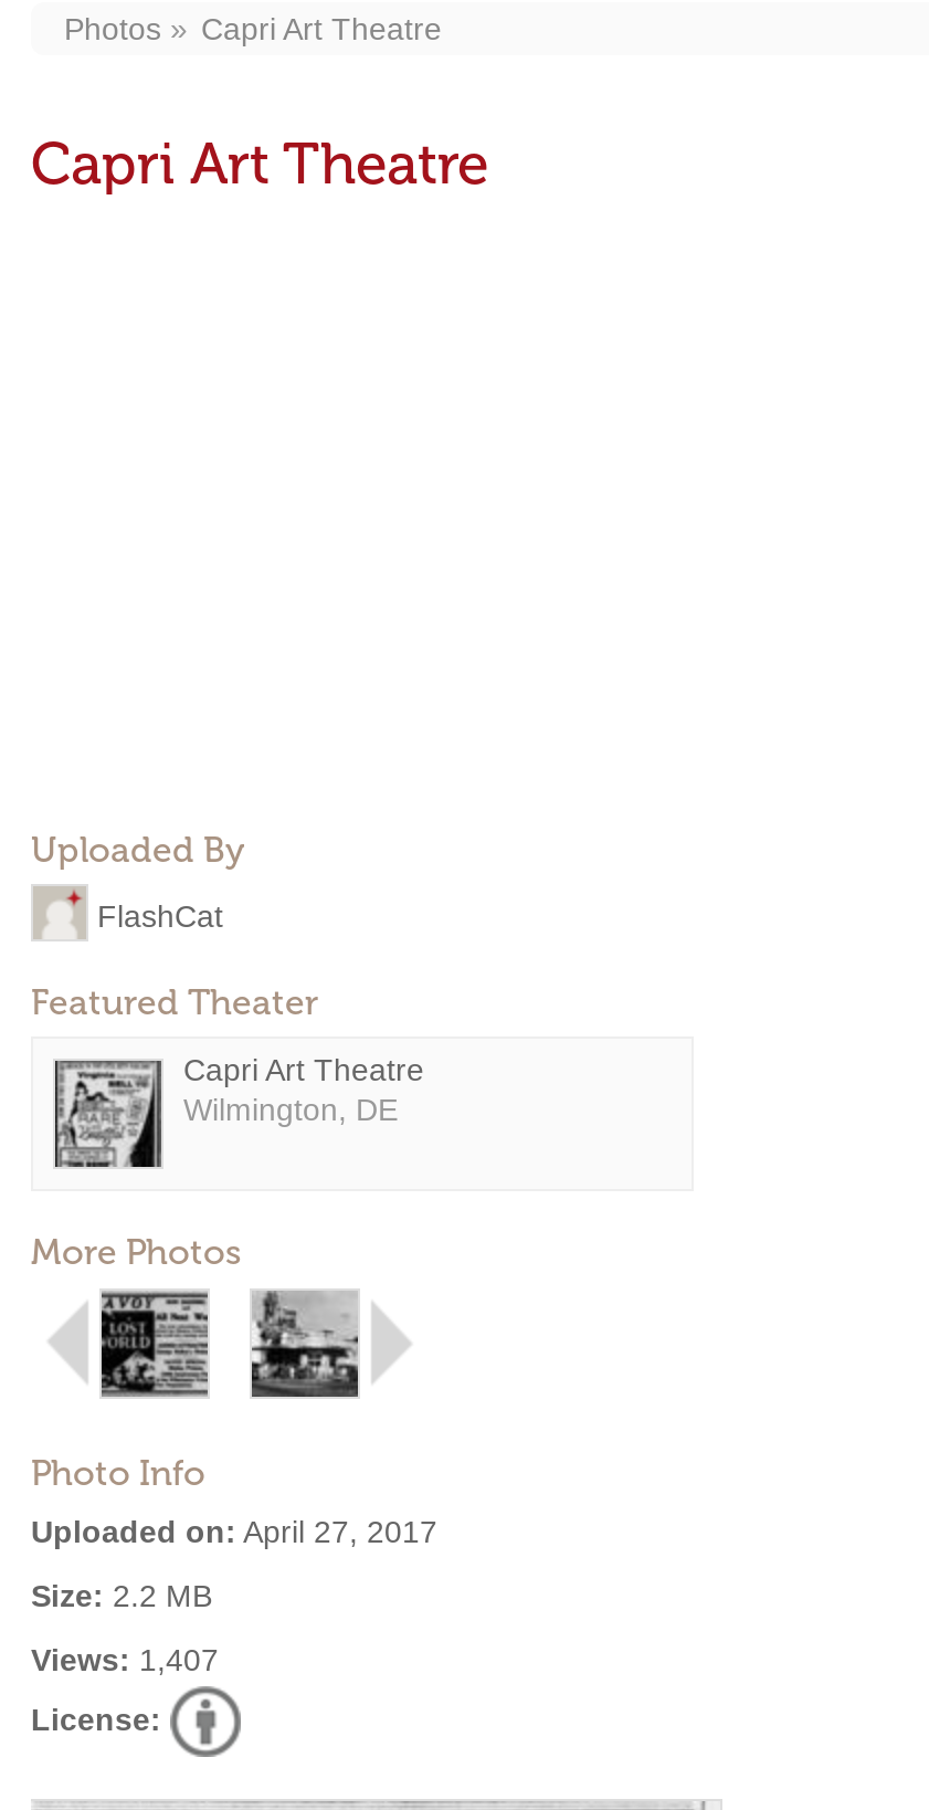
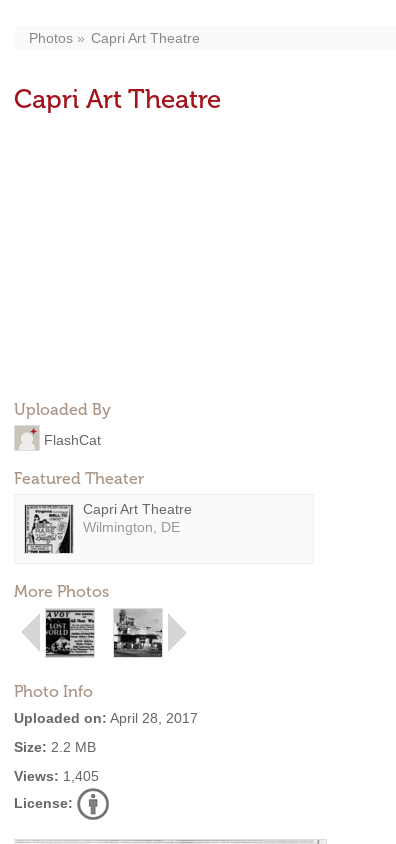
- Uploaded on: April 27, 2017
+ Uploaded on: April 28, 2017

- Views: 1,407
+ Views: 1,405
